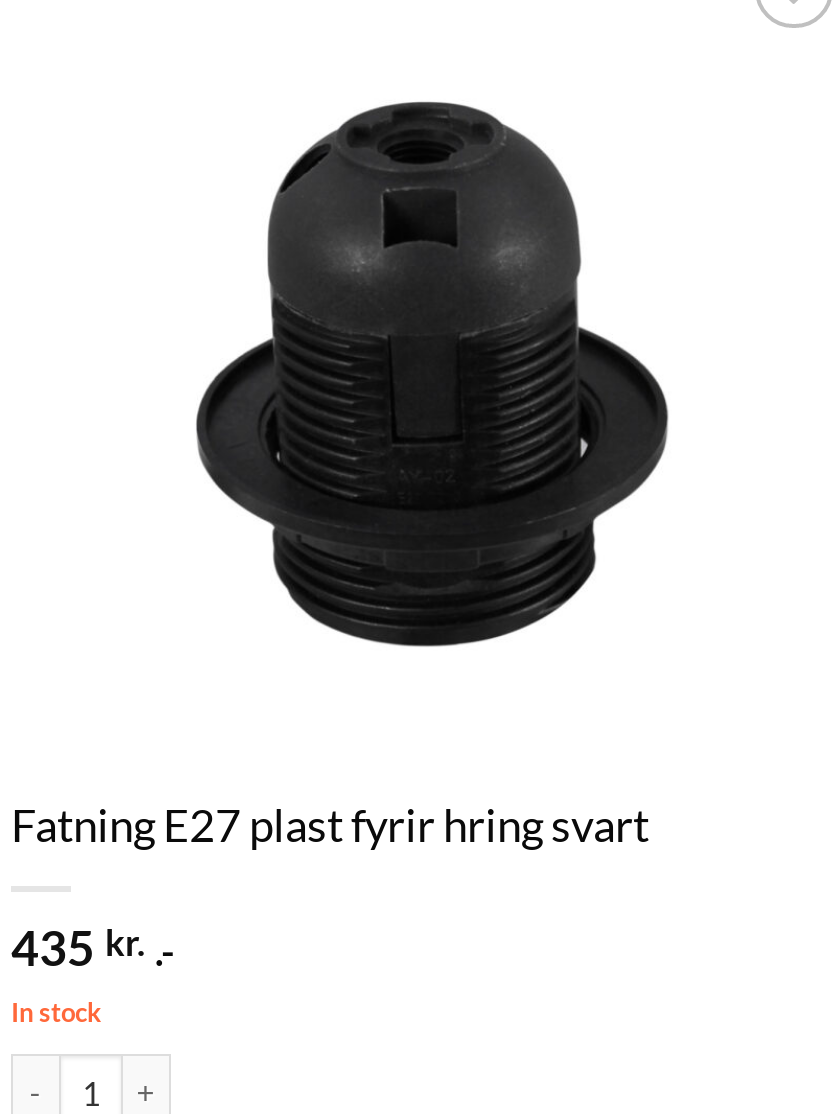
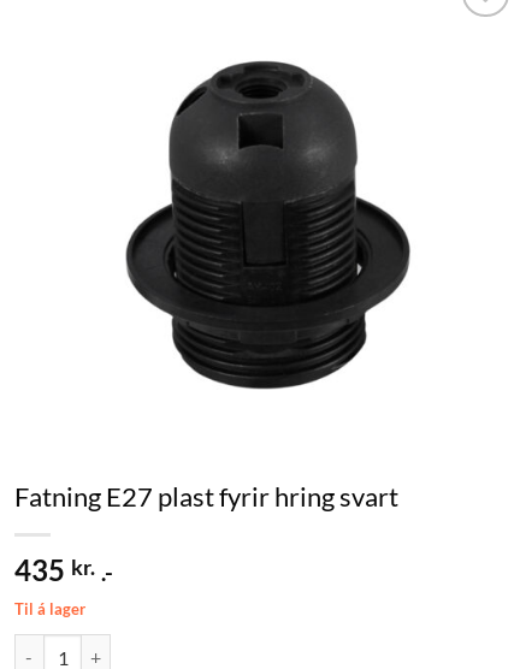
- In stock
+ Til á lager
